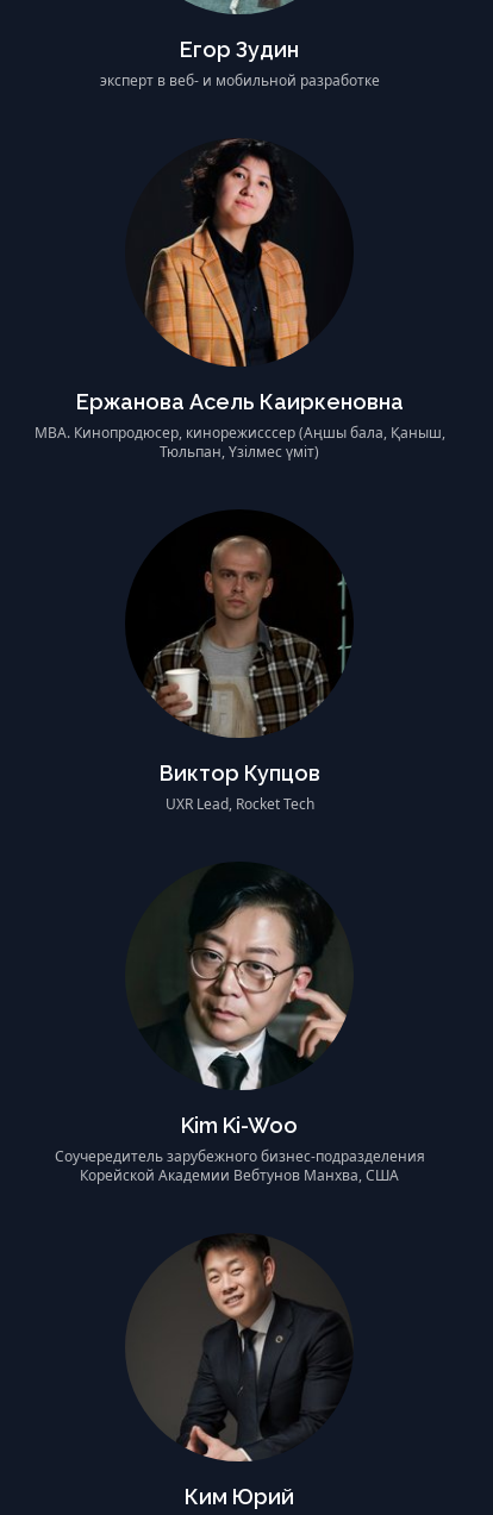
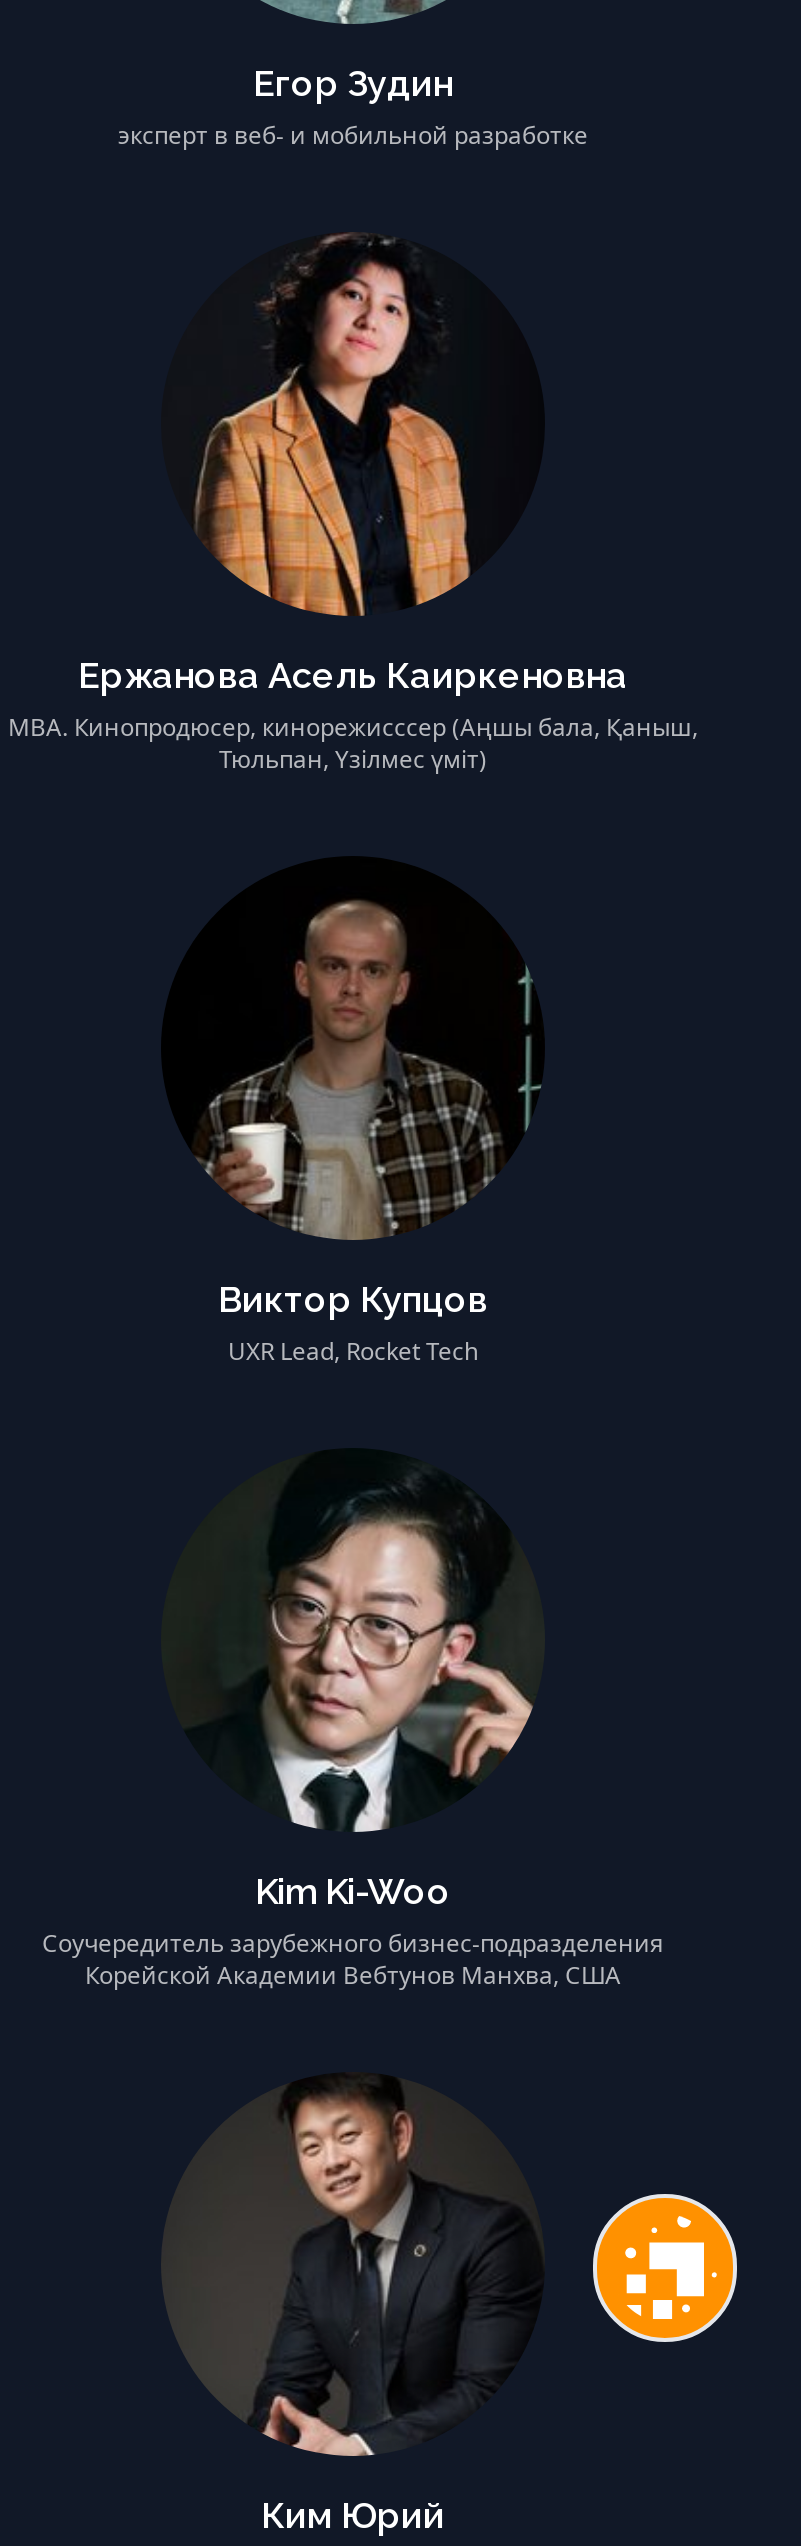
+ [image]
